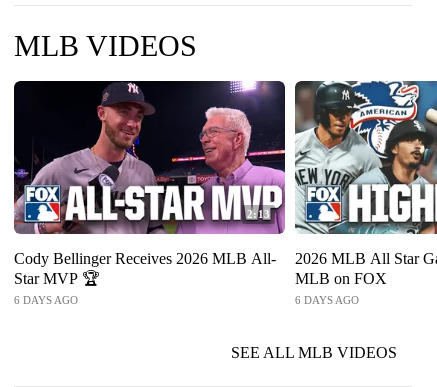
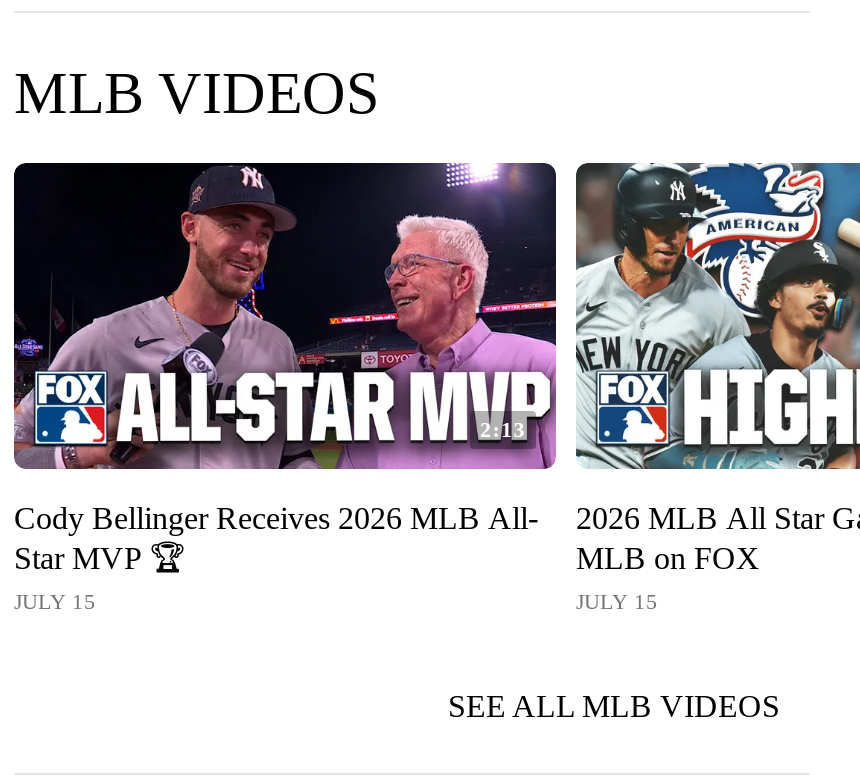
- 6 DAYS AGO
+ JULY 15

- 6 DAYS AGO
+ JULY 15
